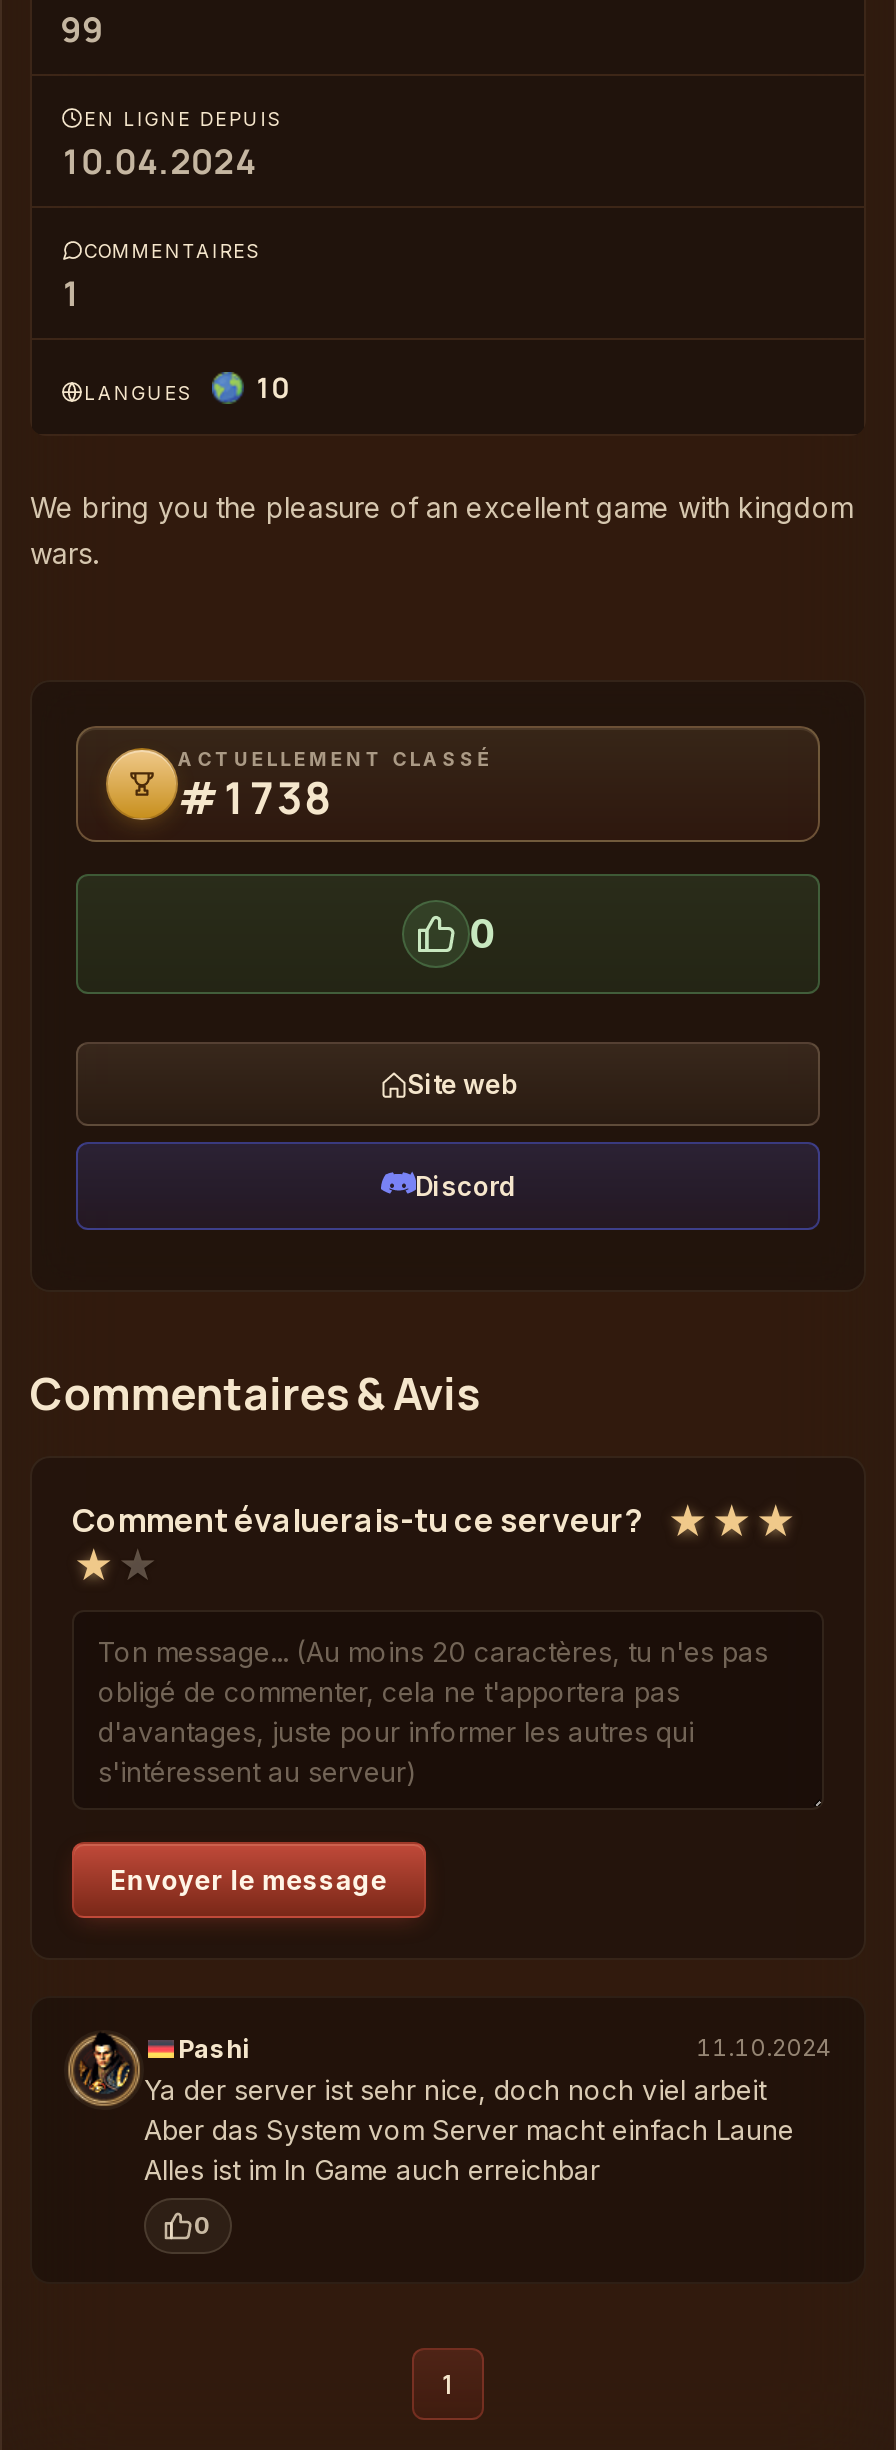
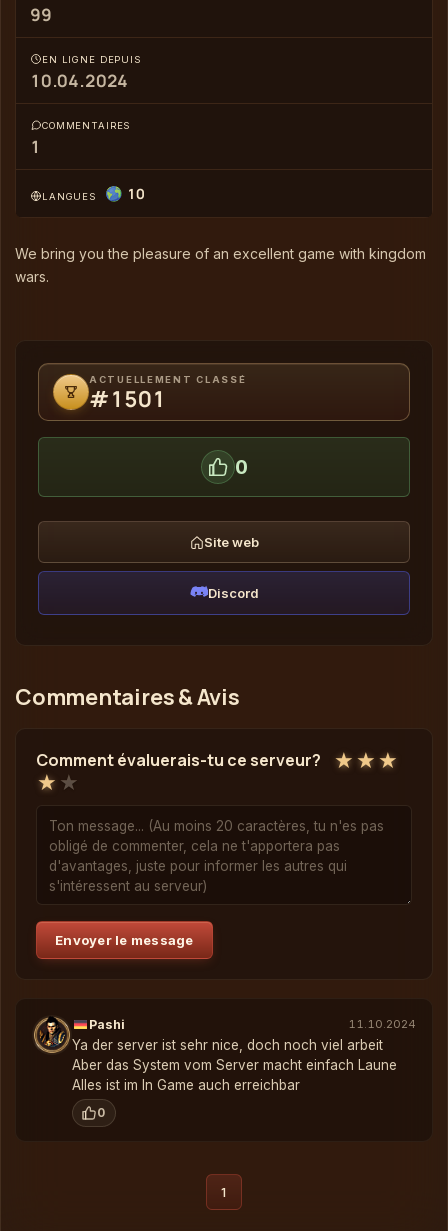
- #1738
+ #1501
